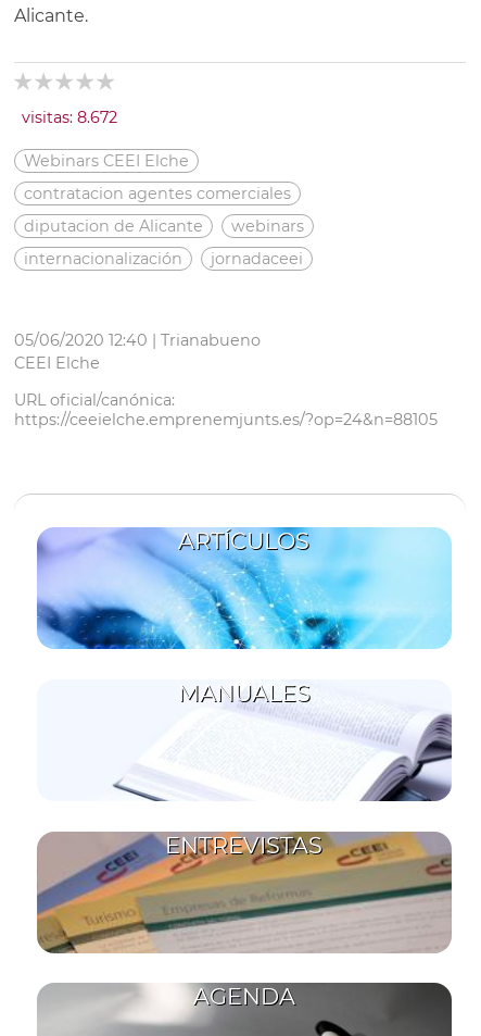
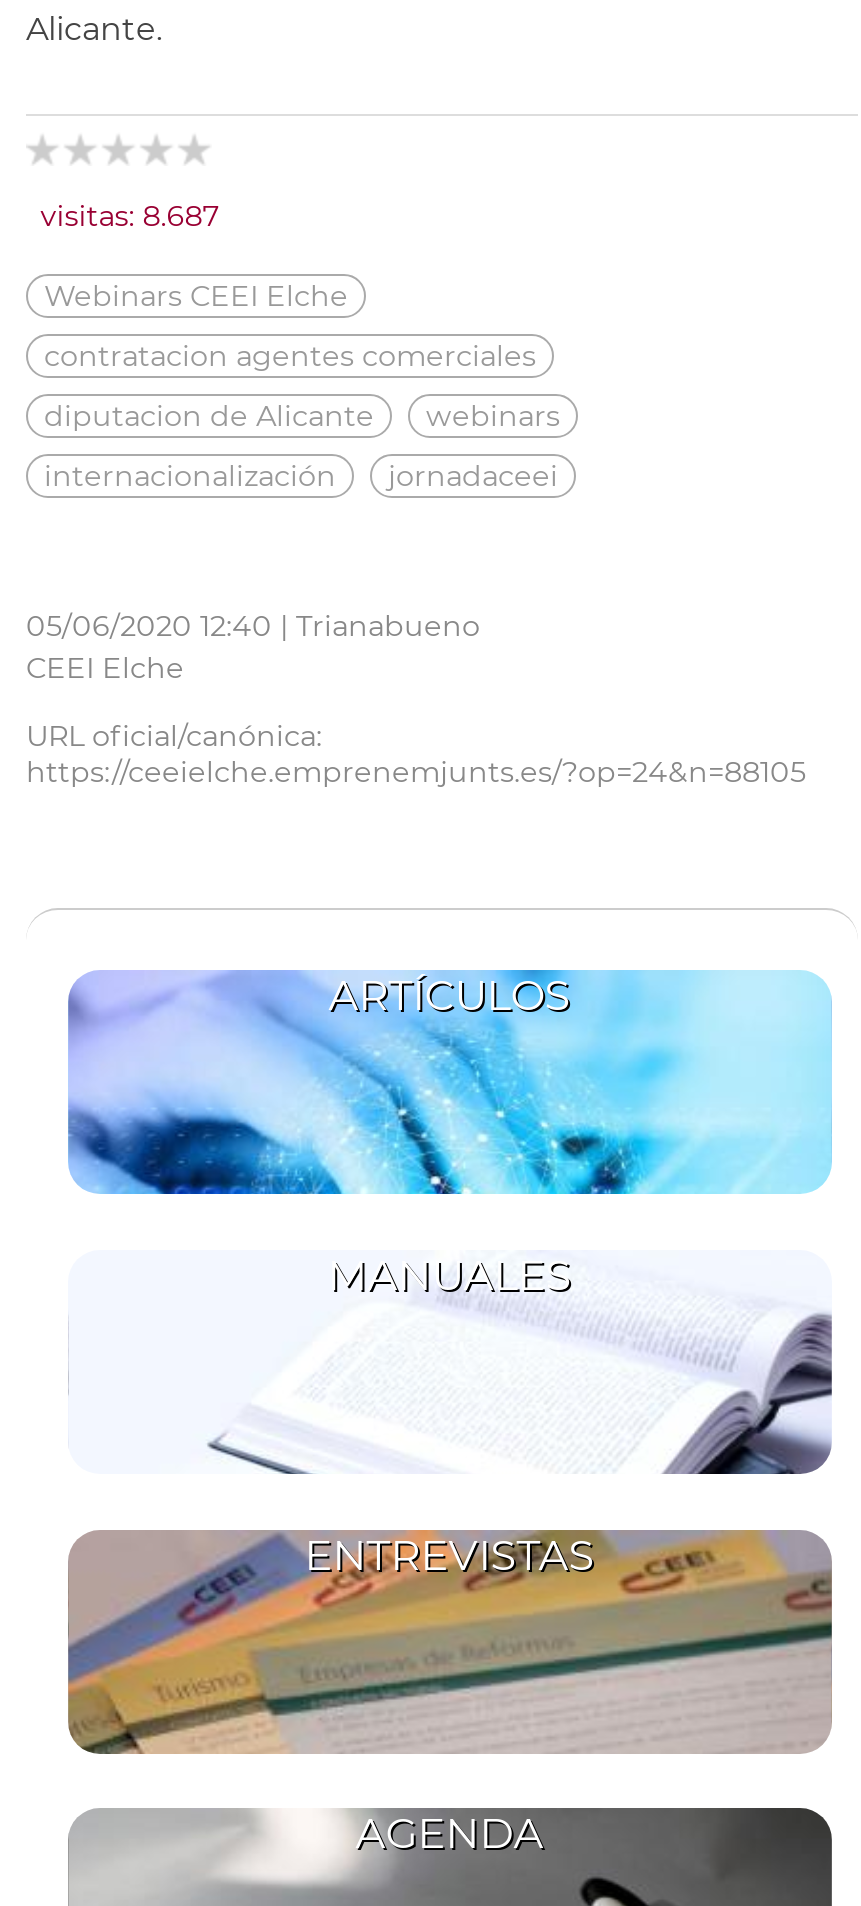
- visitas: 8.672
+ visitas: 8.687
